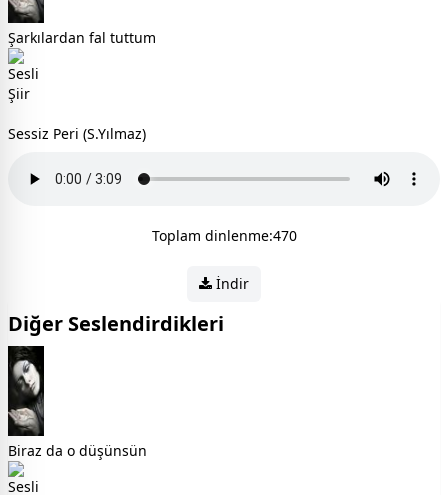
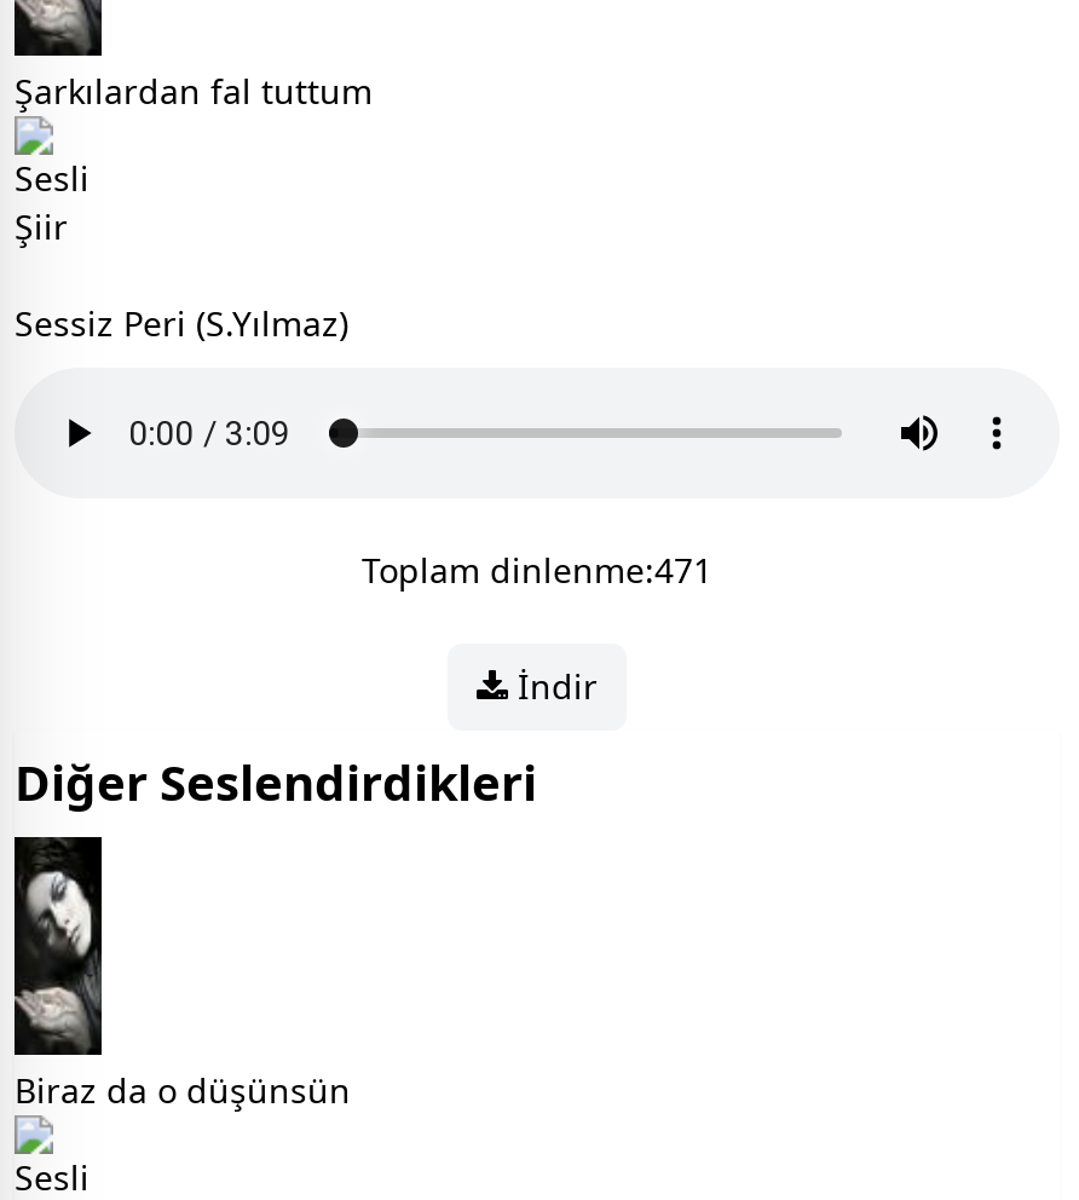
- Toplam dinlenme:470
+ Toplam dinlenme:471
